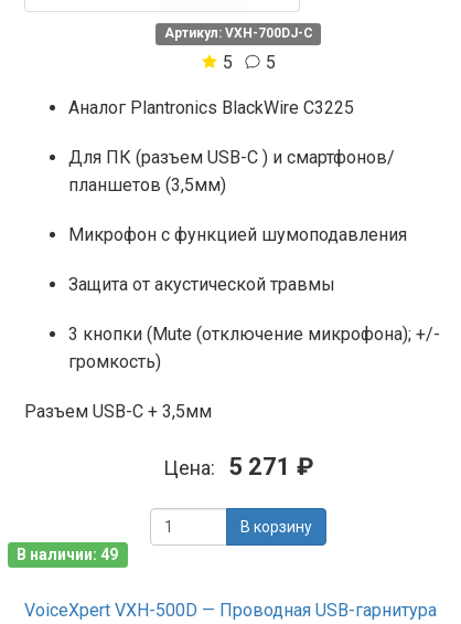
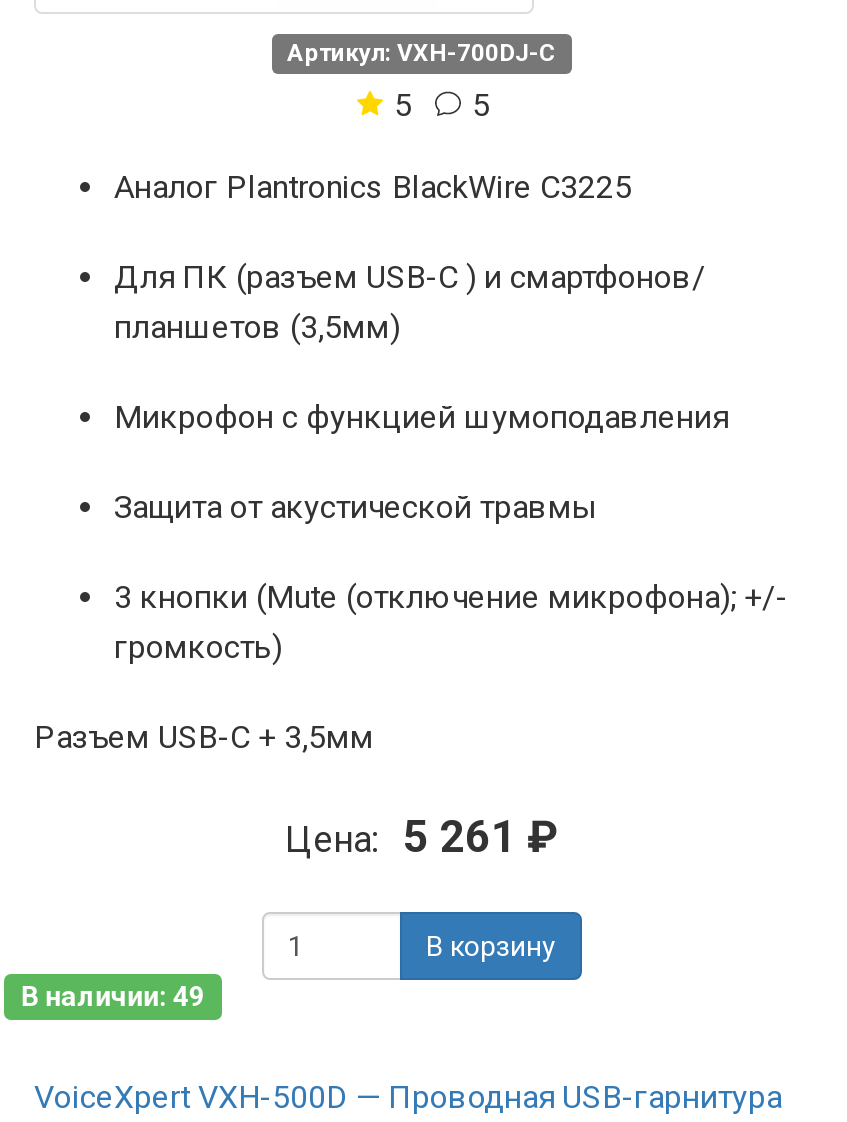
- Цена: 5 271 ₽
+ Цена: 5 261 ₽
